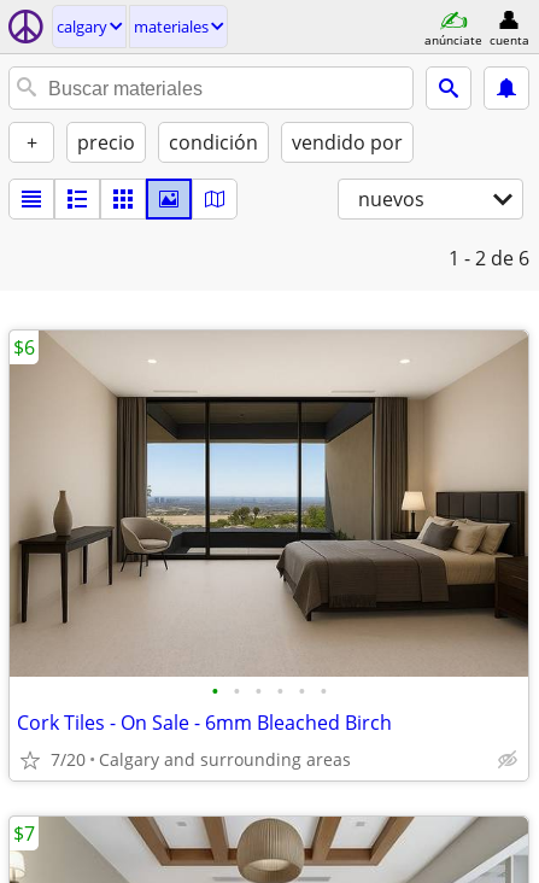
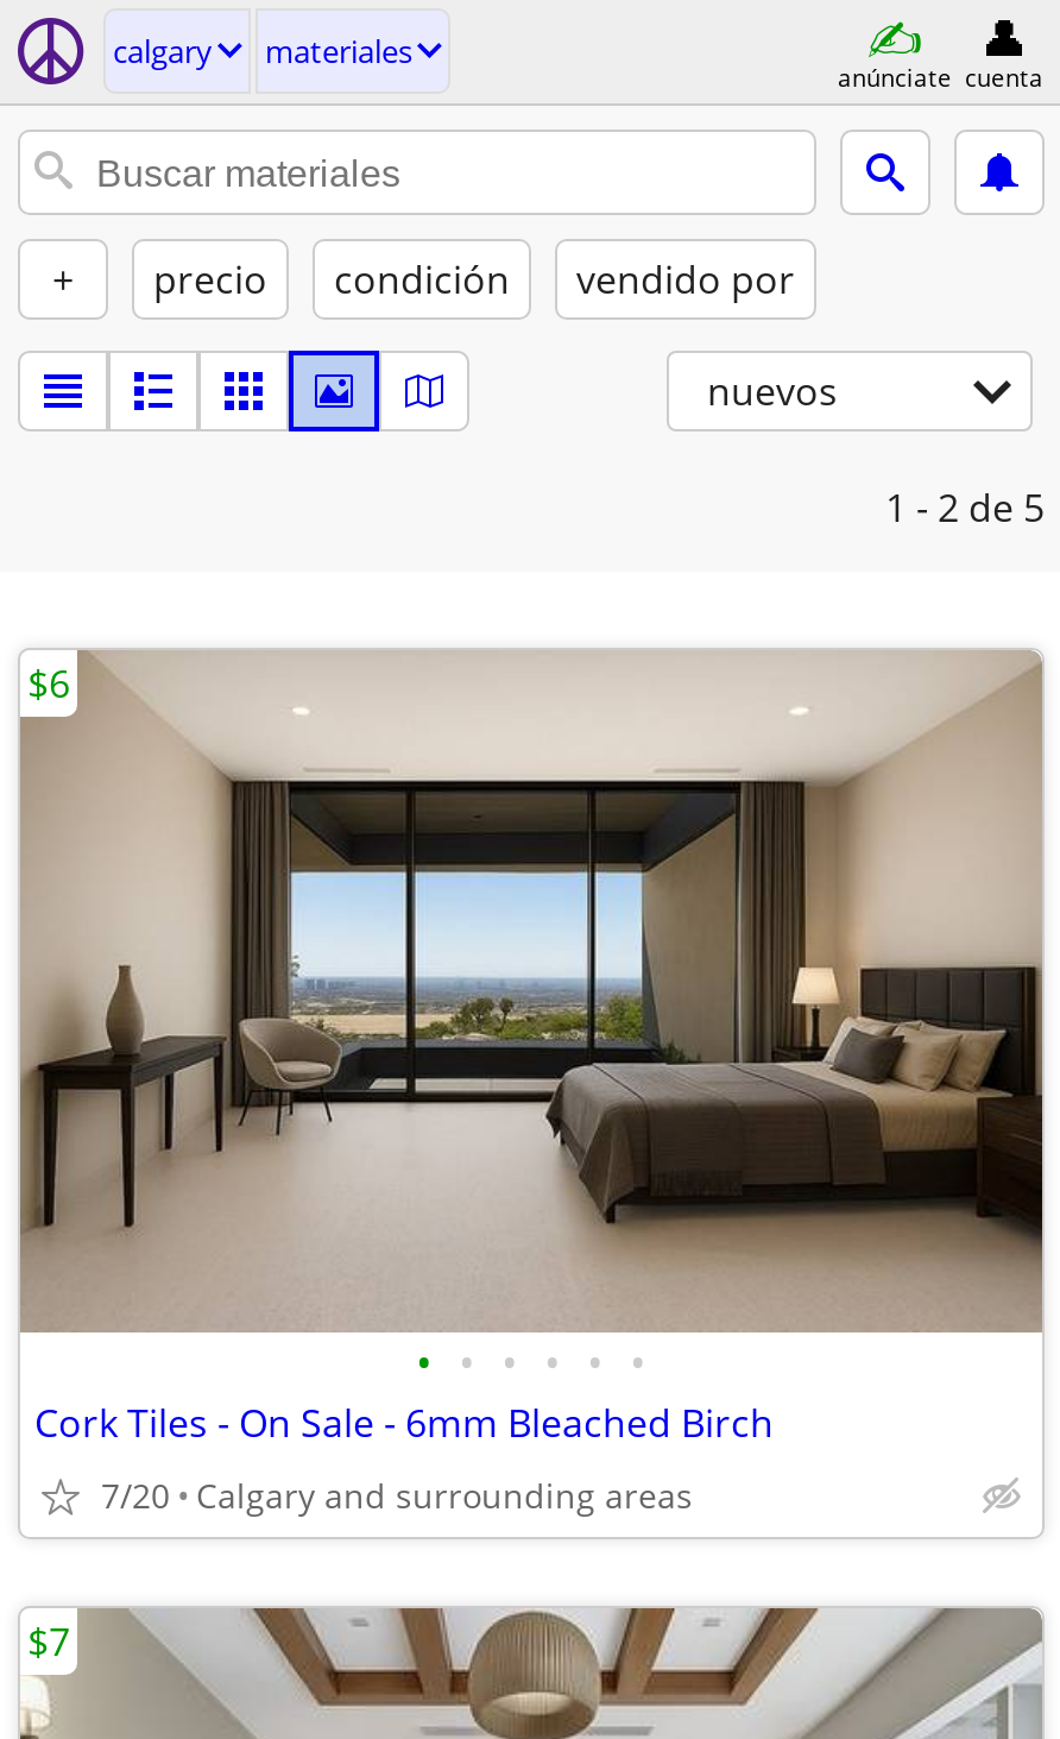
- 1 - 2 de 6
+ 1 - 2 de 5
